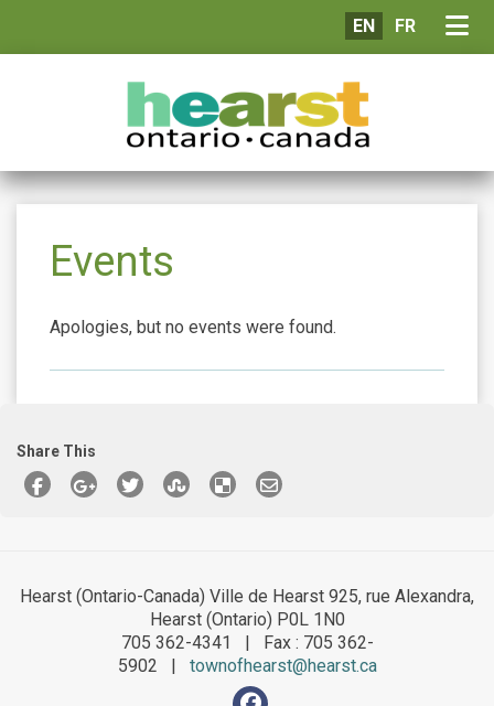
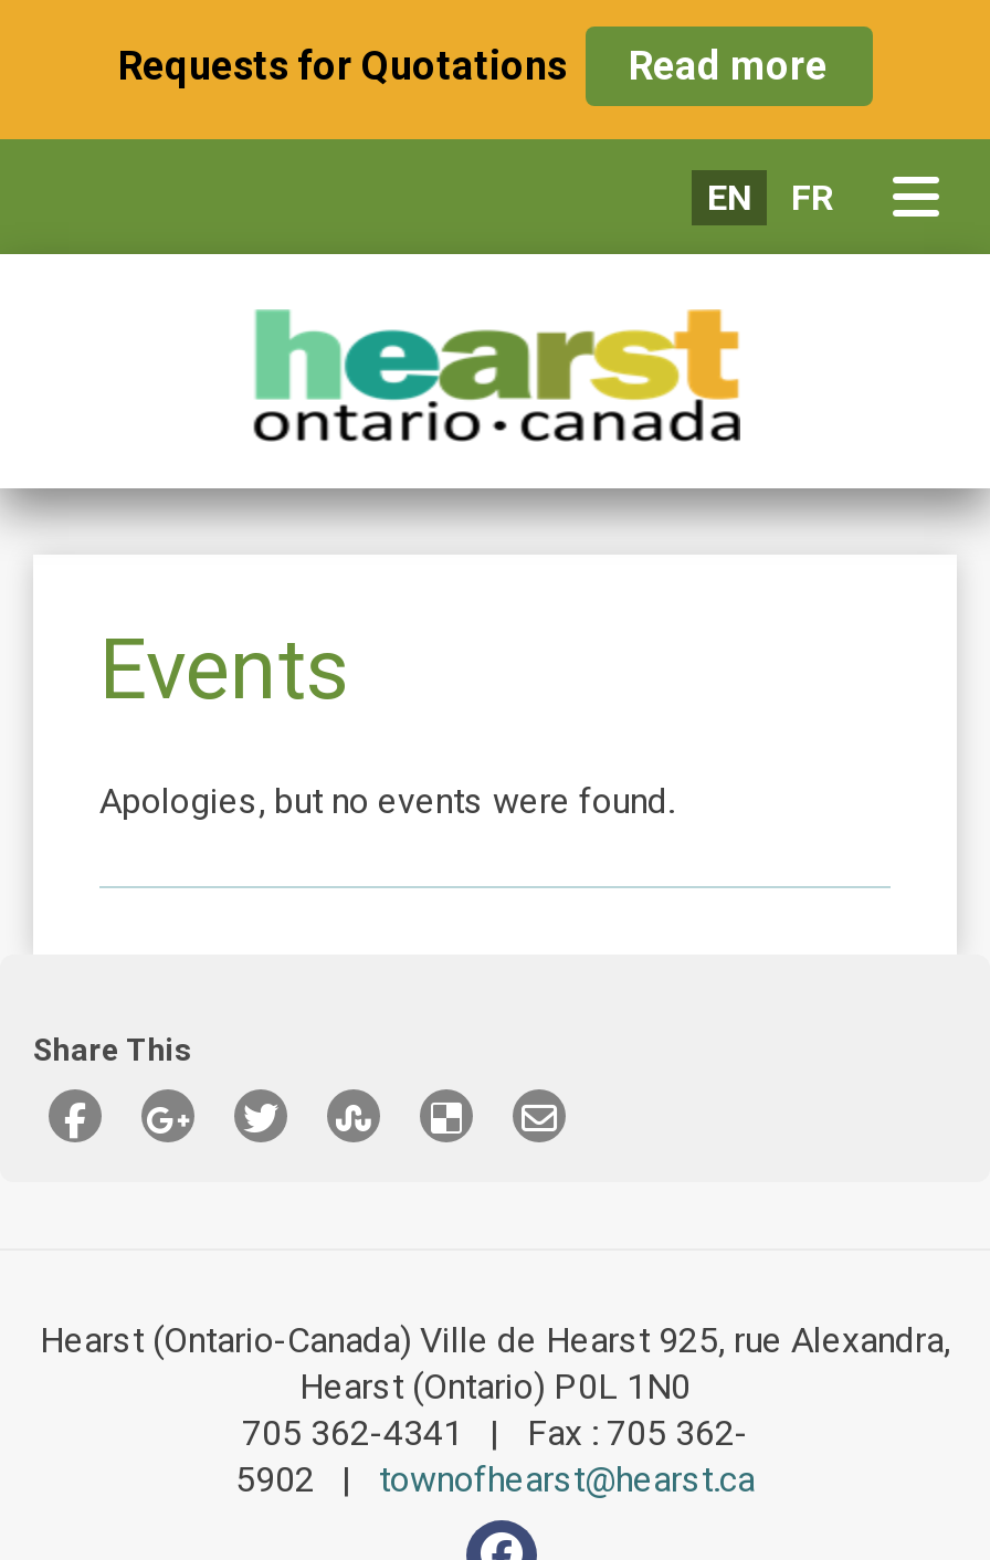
+ Requests for Quotations
+ Read more
